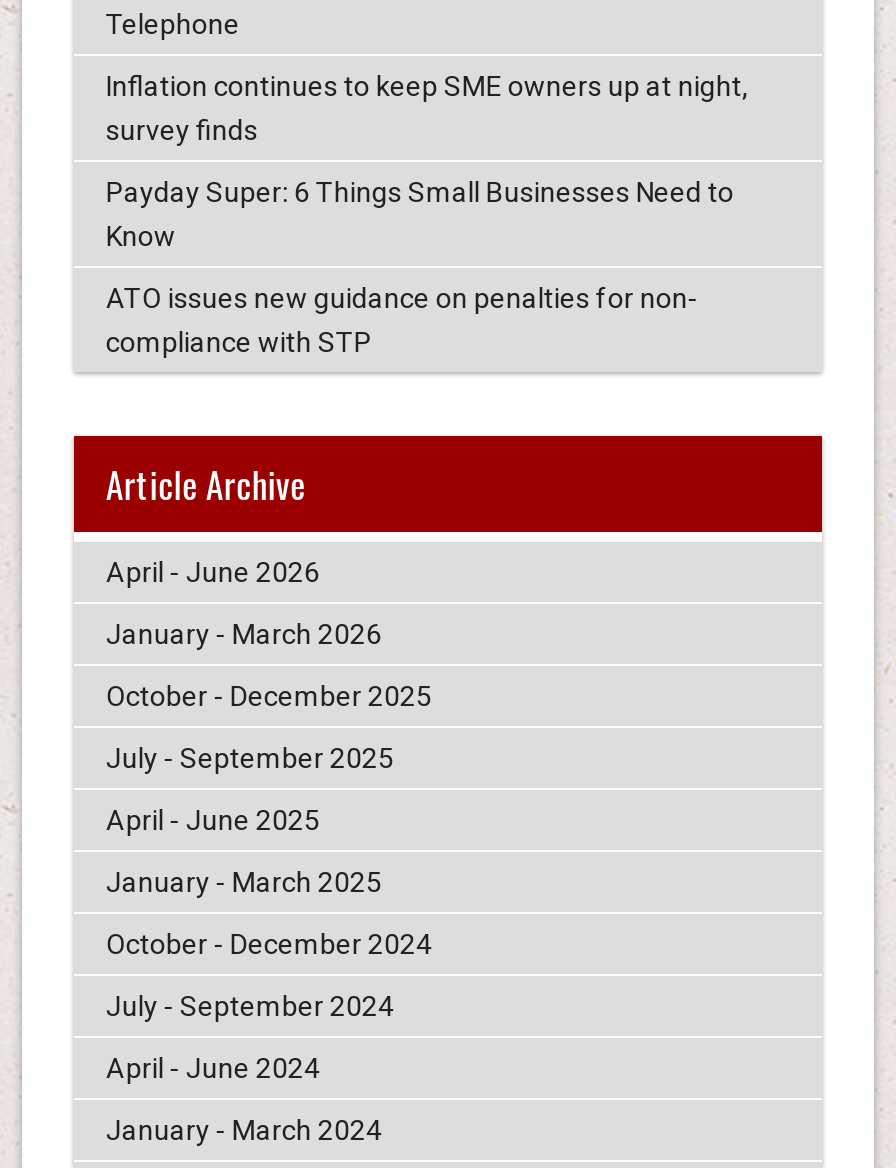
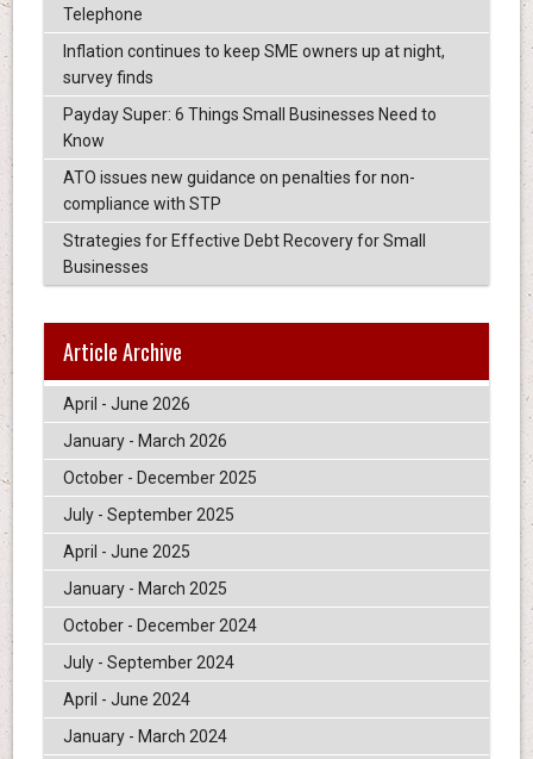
+ Strategies for Effective Debt Recovery for Small
+ Businesses
